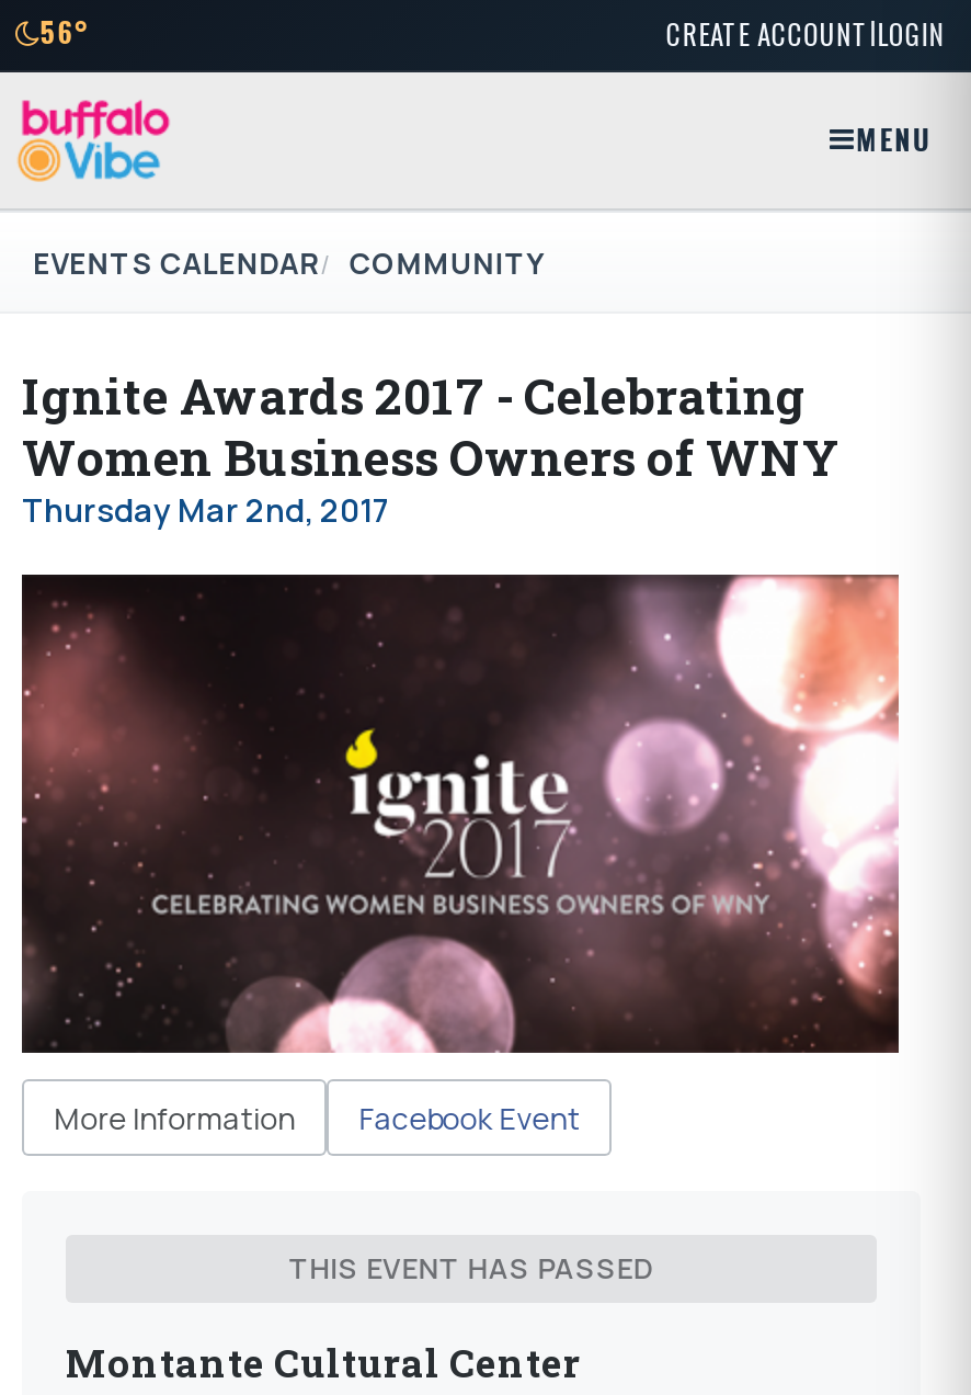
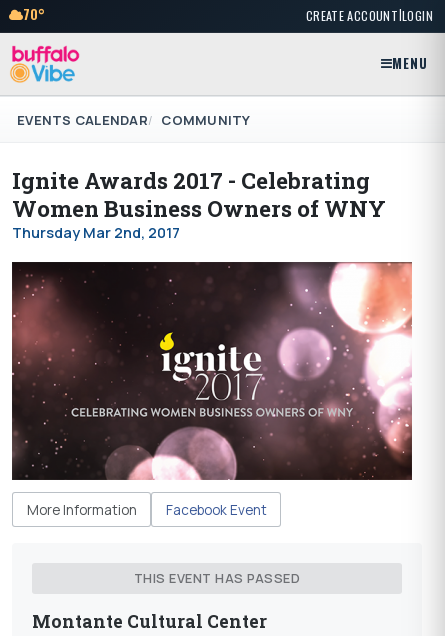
- 56°
+ 70°
